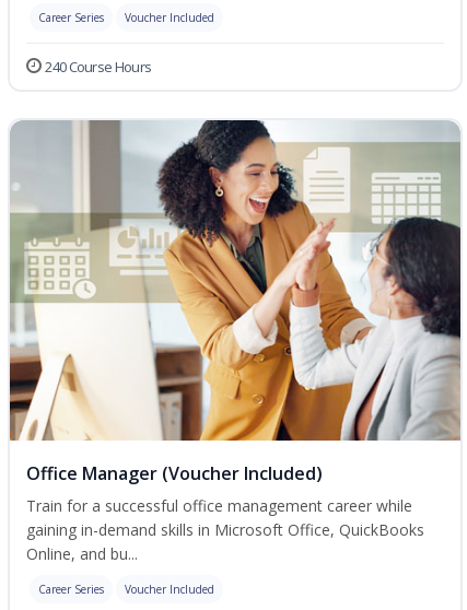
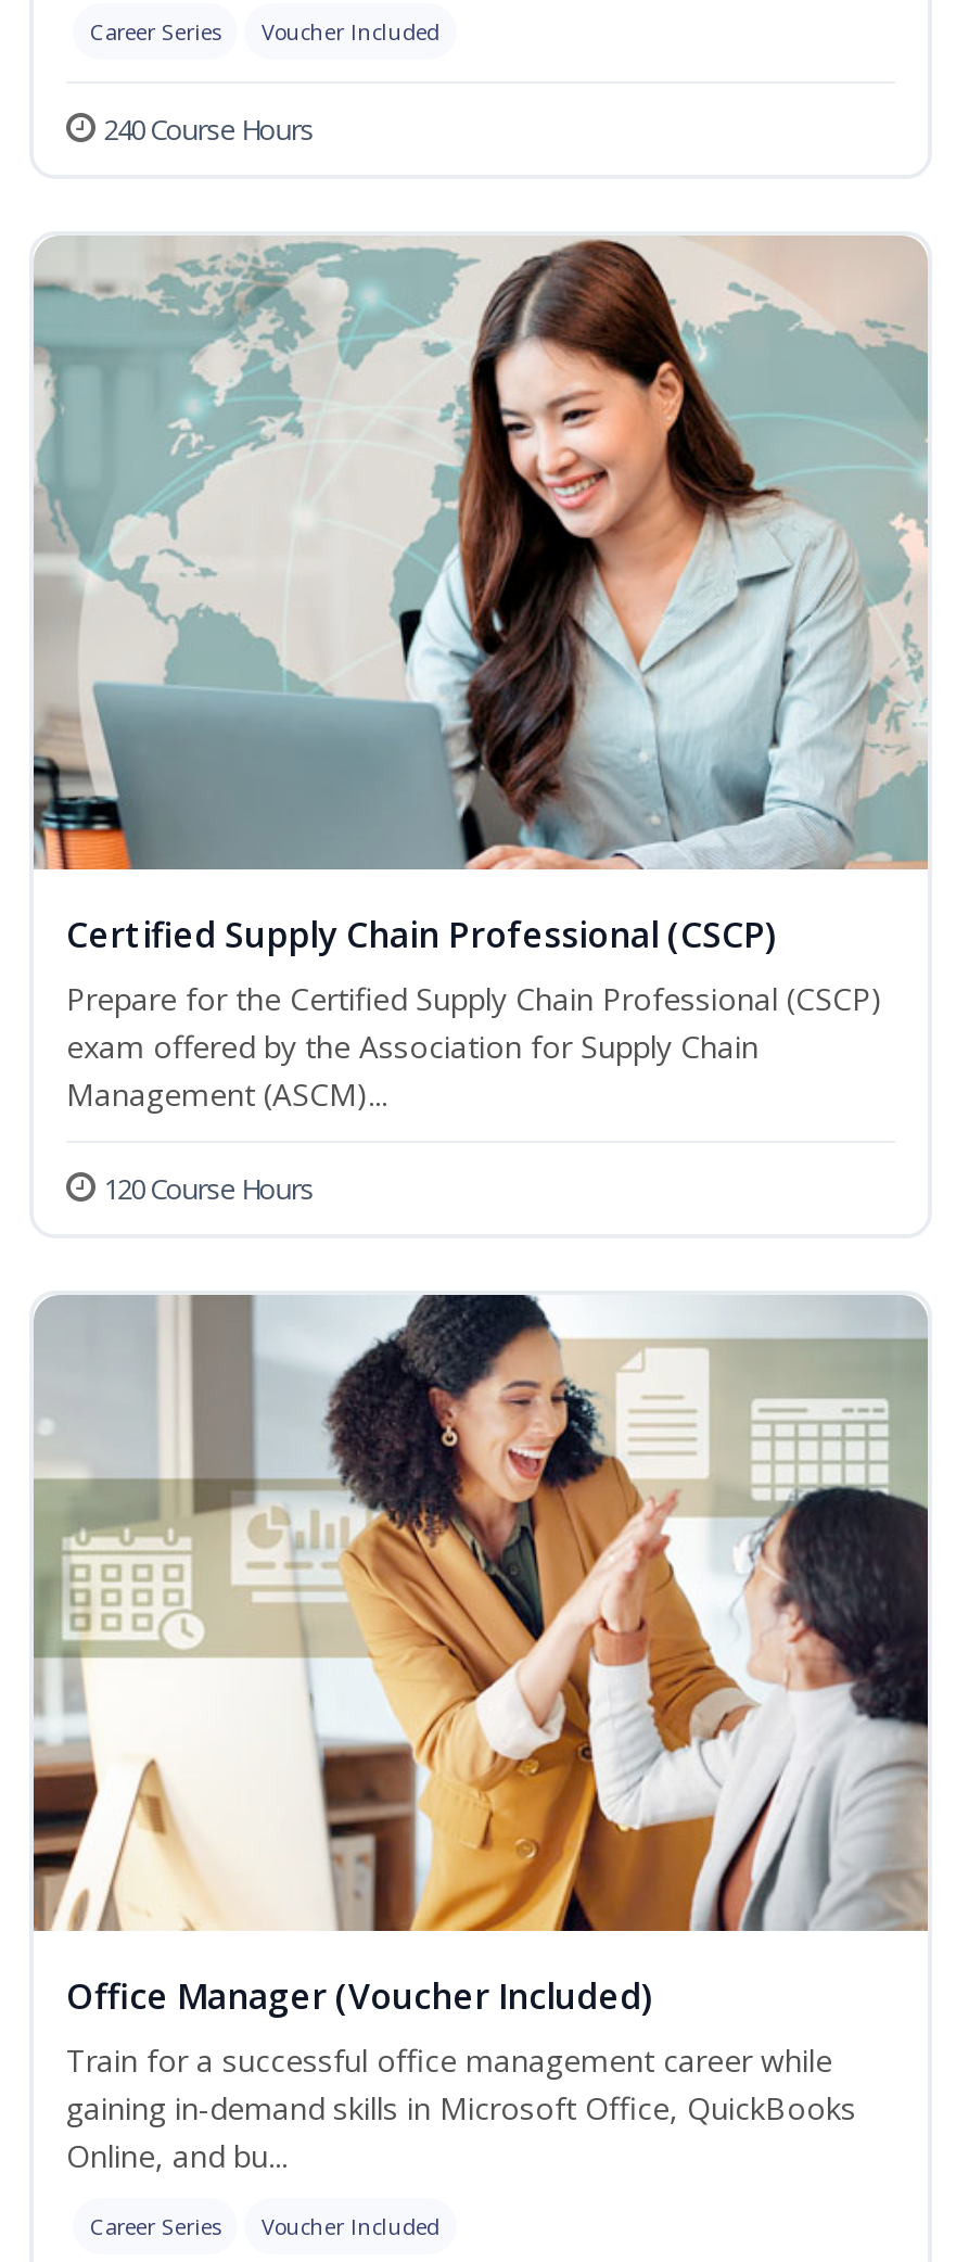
+ [image]
+ Certified Supply Chain Professional (CSCP)
+ Prepare for the Certified Supply Chain Professional (CSCP)
+ exam offered by the Association for Supply Chain
+ Management (ASCM)...
+ 120 Course Hours
